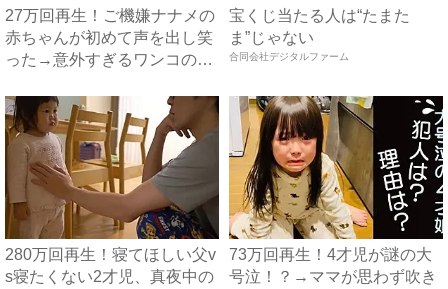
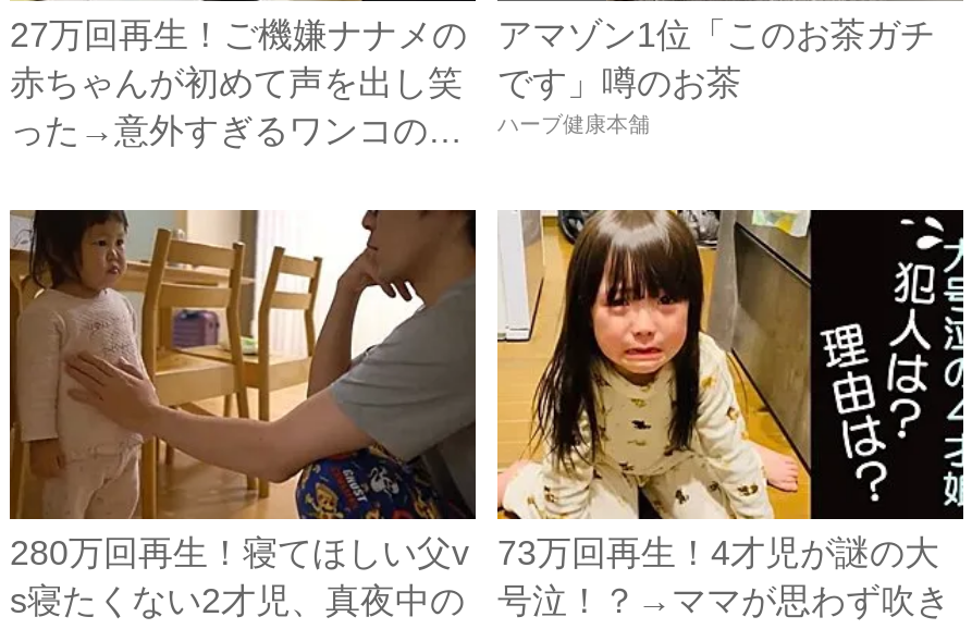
- 宝くじ当たる人は“たまた
- ま”じゃない
- 合同会社デジタルファーム
+ アマゾン1位「このお茶ガチ
+ です」噂のお茶
+ ハーブ健康本舗
